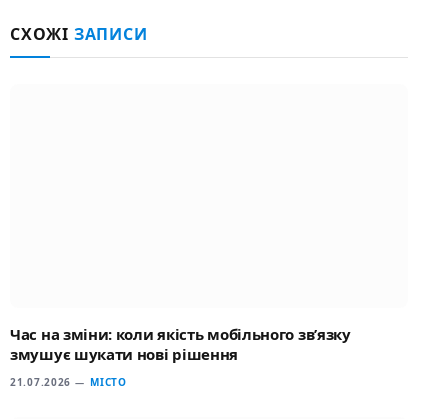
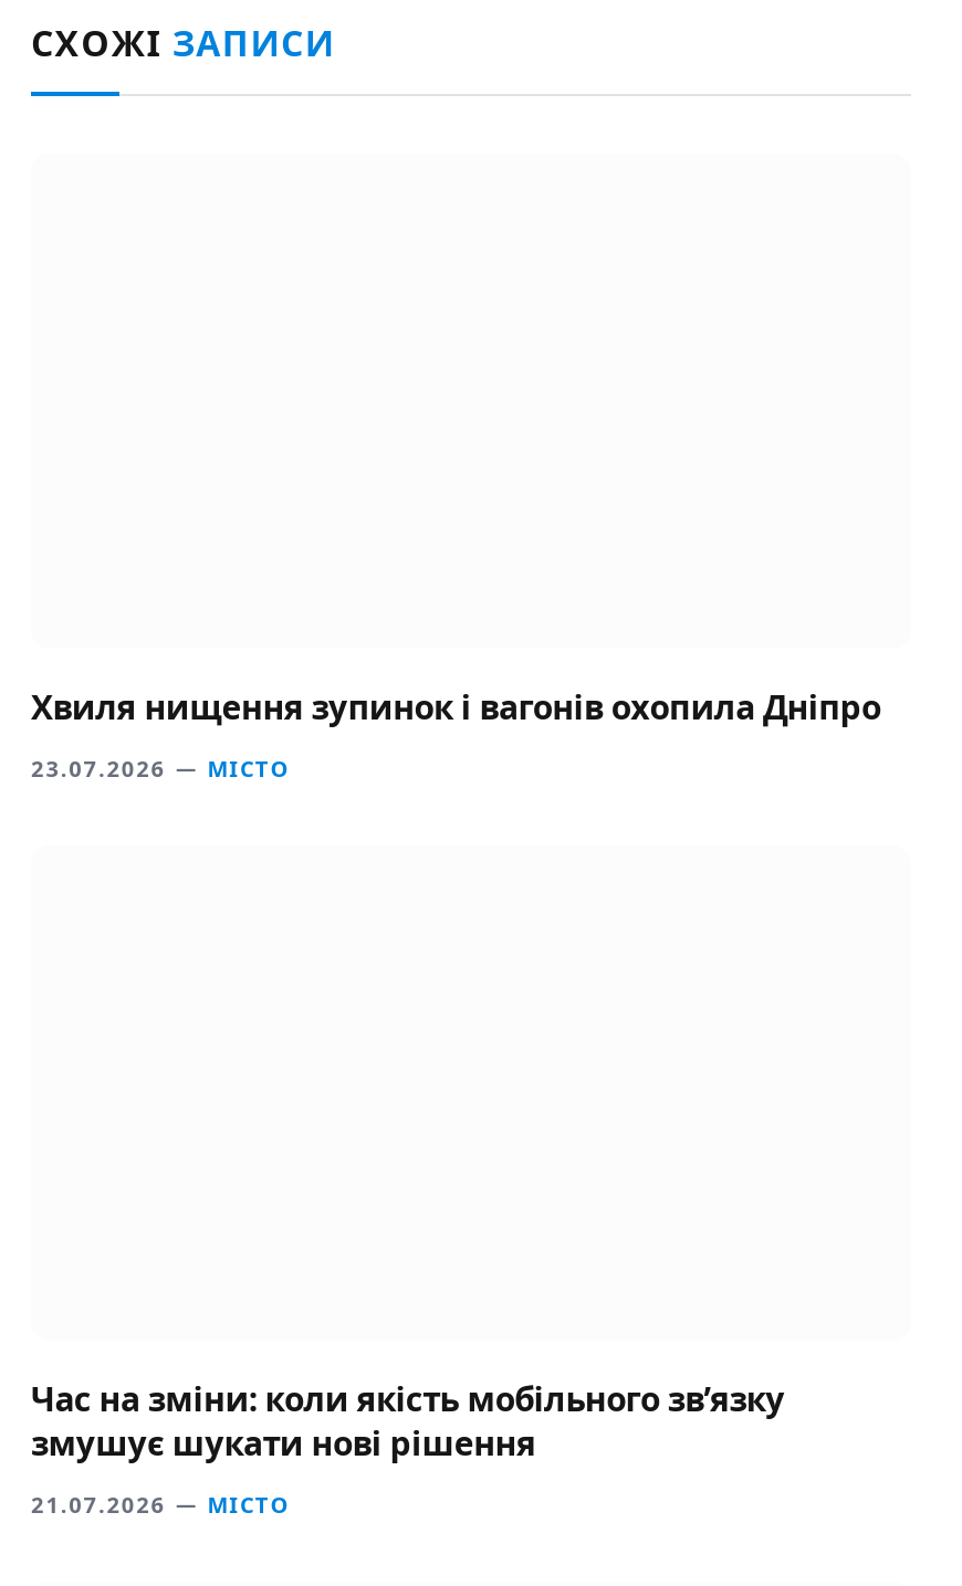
+ Хвиля нищення зупинок і вагонів охопила Дніпро
+ 23.07.2026
+ МІСТО
